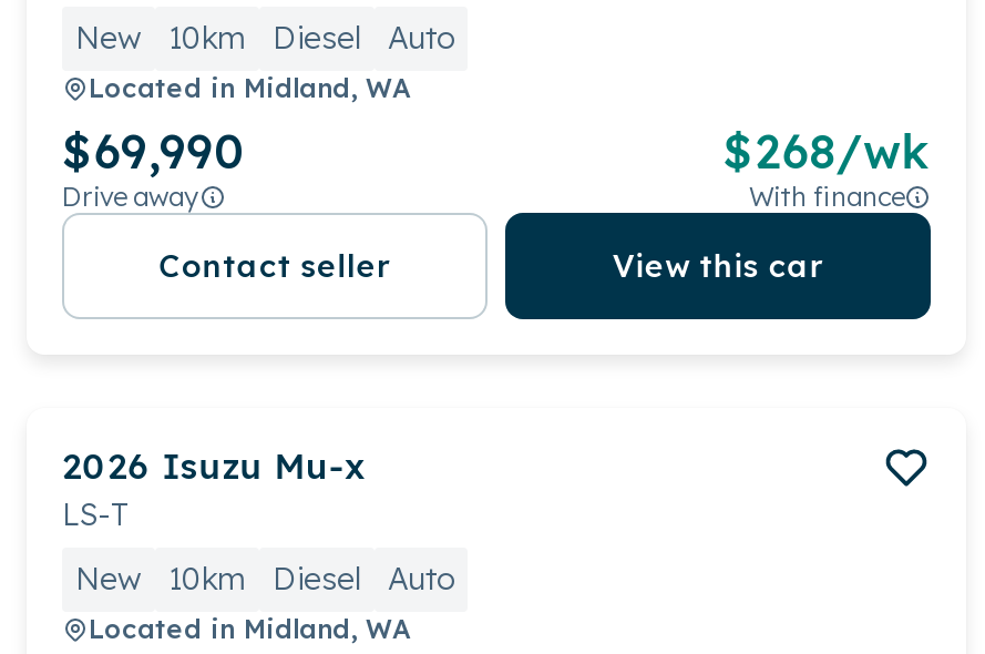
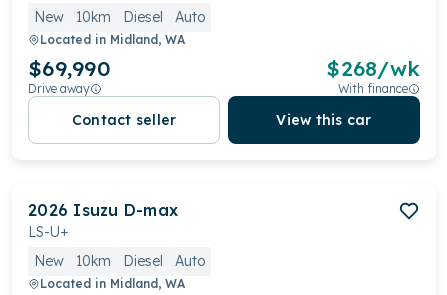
- 2026 Isuzu Mu-x
- LS-T
+ 2026 Isuzu D-max
+ LS-U+
